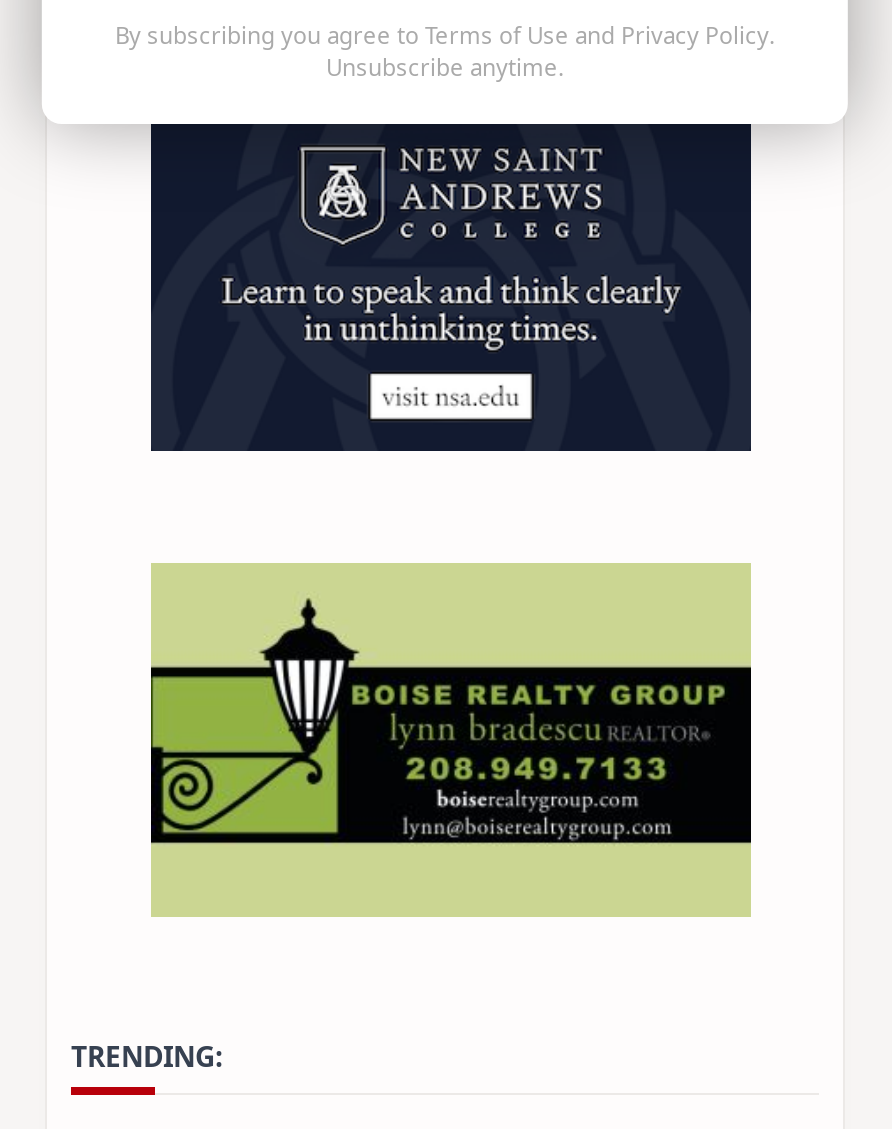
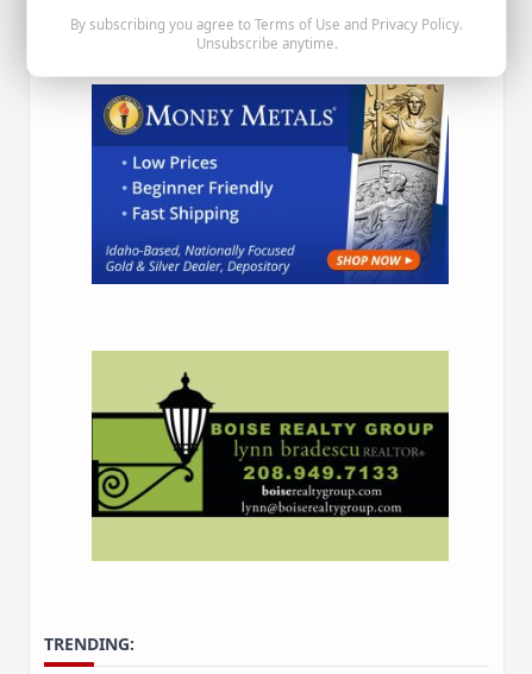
- [image]
+ [image]
